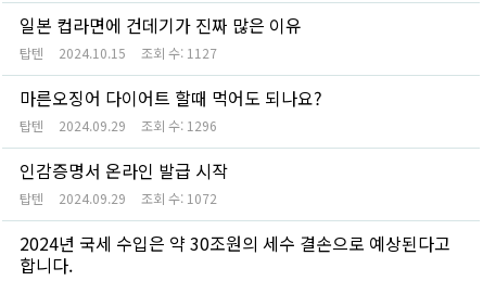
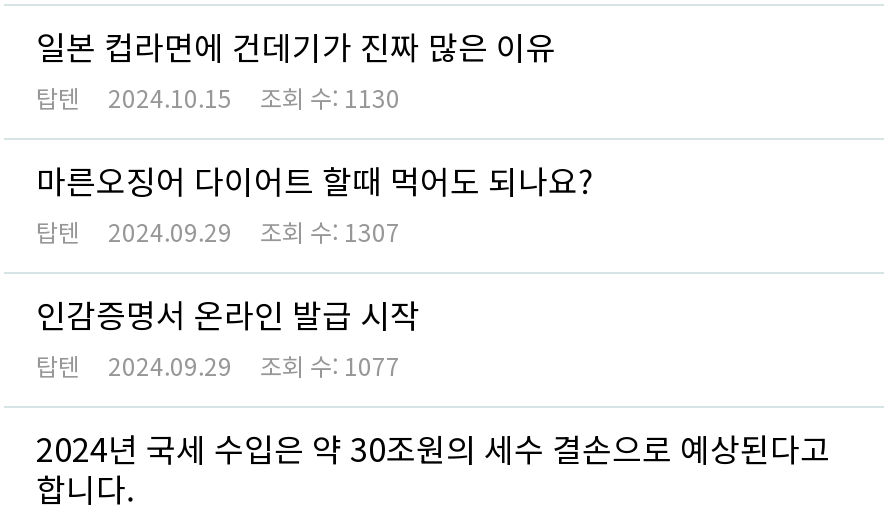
- 탑텐 2024.10.15 조회 수: 1127
+ 탑텐 2024.10.15 조회 수: 1130

- 탑텐 2024.09.29 조회 수: 1296
+ 탑텐 2024.09.29 조회 수: 1307

- 탑텐 2024.09.29 조회 수: 1072
+ 탑텐 2024.09.29 조회 수: 1077
